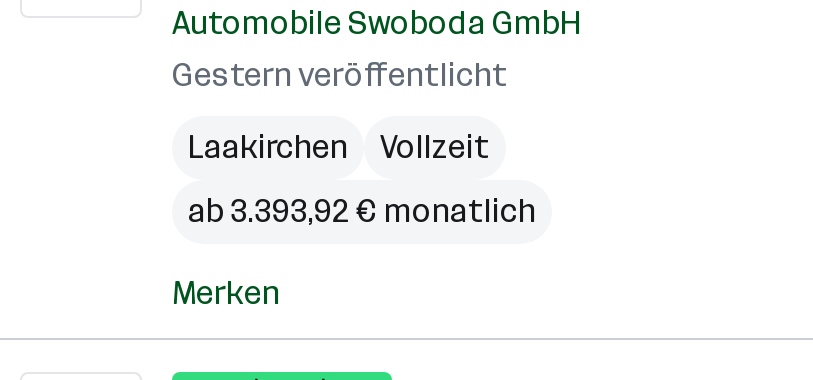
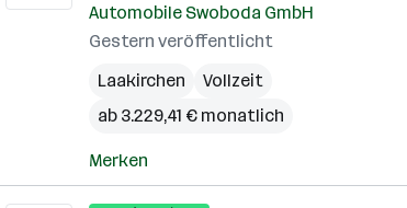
- ab 3.393,92 € monatlich
+ ab 3.229,41 € monatlich
